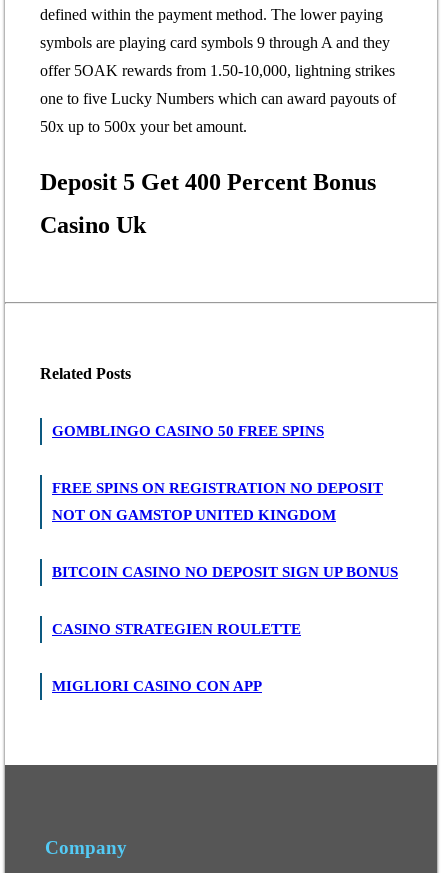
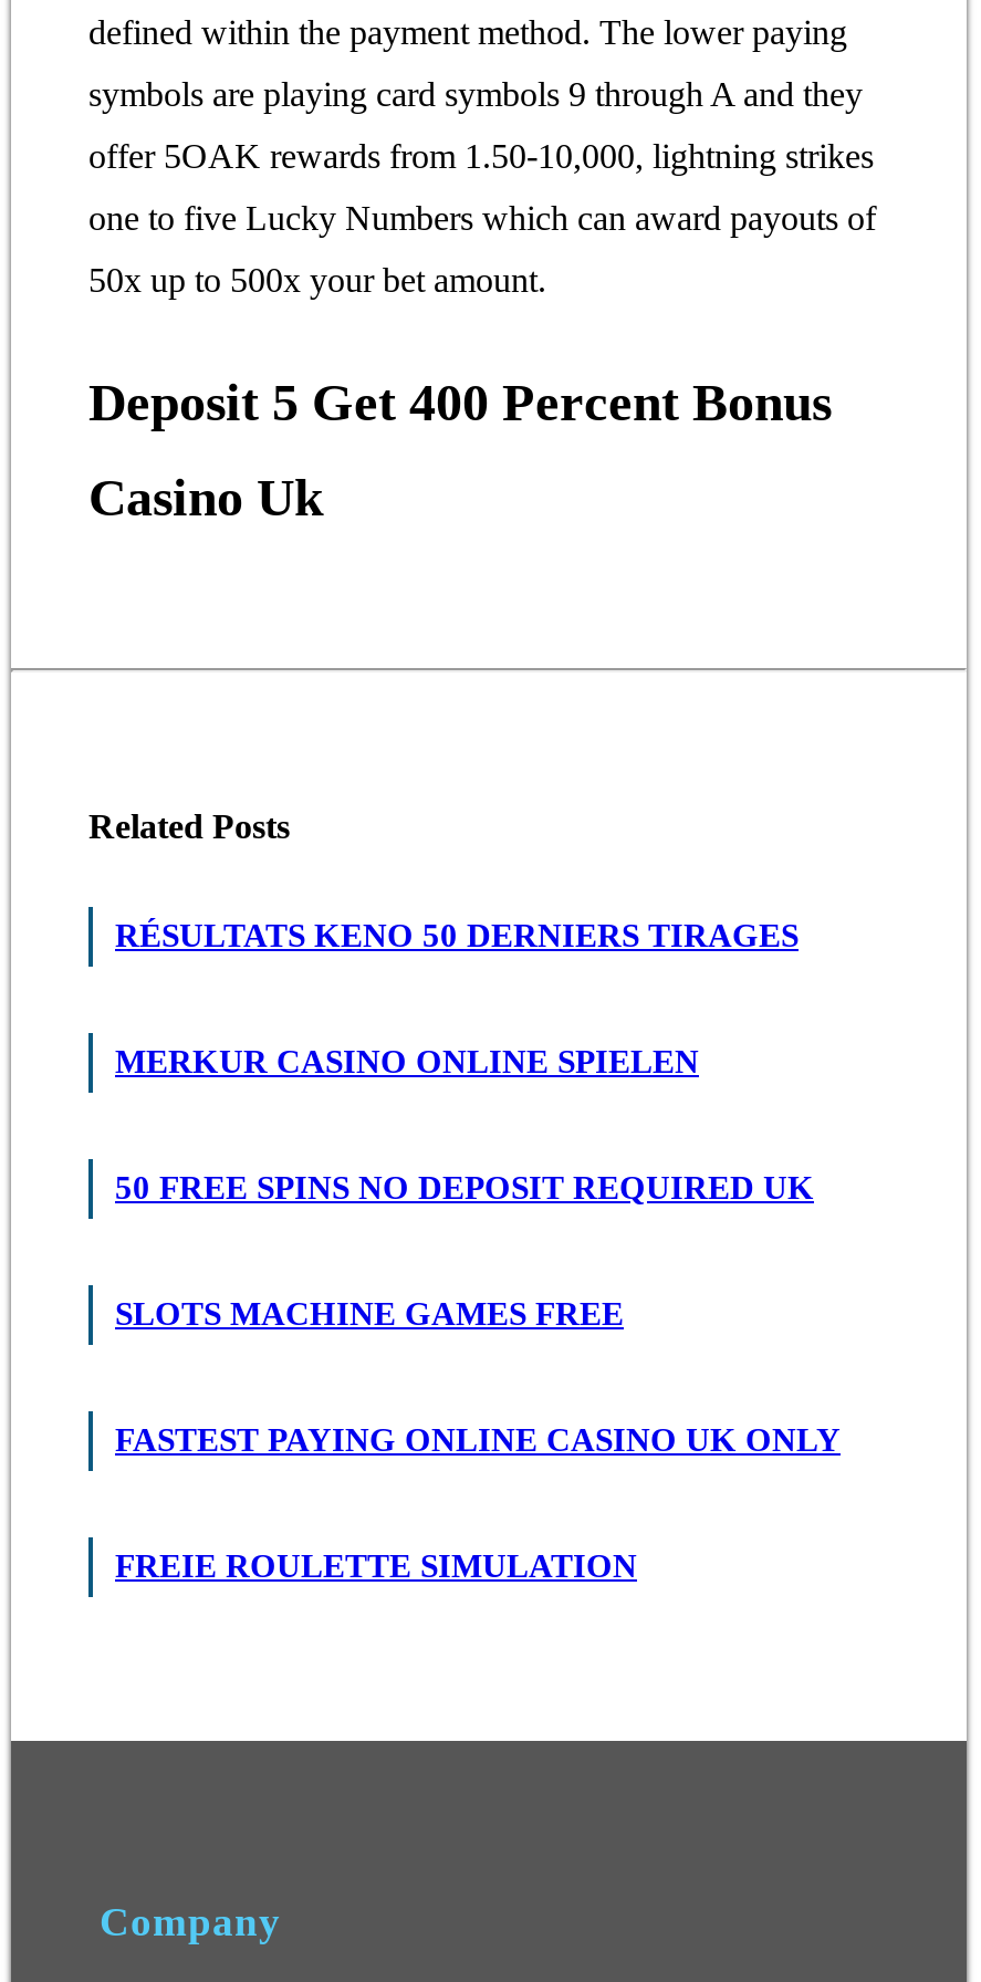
- GOMBLINGO CASINO 50 FREE SPINS
+ RÉSULTATS KENO 50 DERNIERS TIRAGES

- FREE SPINS ON REGISTRATION NO DEPOSIT
+ MERKUR CASINO ONLINE SPIELEN

- NOT ON GAMSTOP UNITED KINGDOM
+ 50 FREE SPINS NO DEPOSIT REQUIRED UK

- BITCOIN CASINO NO DEPOSIT SIGN UP BONUS
+ SLOTS MACHINE GAMES FREE

- CASINO STRATEGIEN ROULETTE
+ FASTEST PAYING ONLINE CASINO UK ONLY

- MIGLIORI CASINO CON APP
+ FREIE ROULETTE SIMULATION
